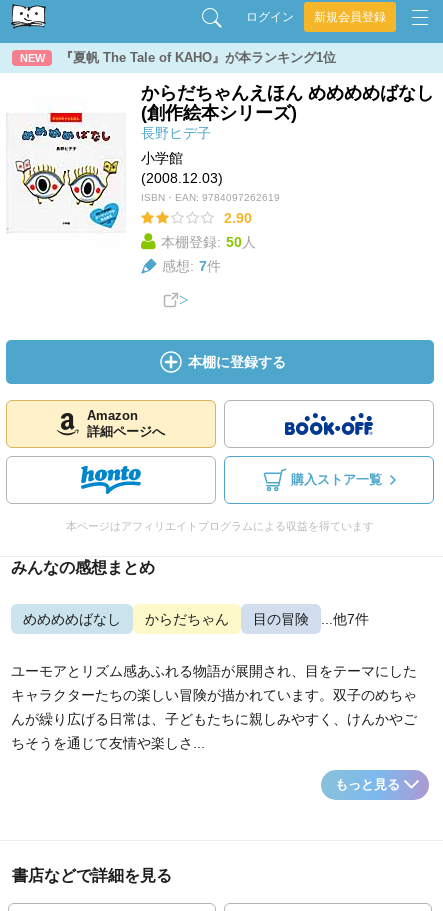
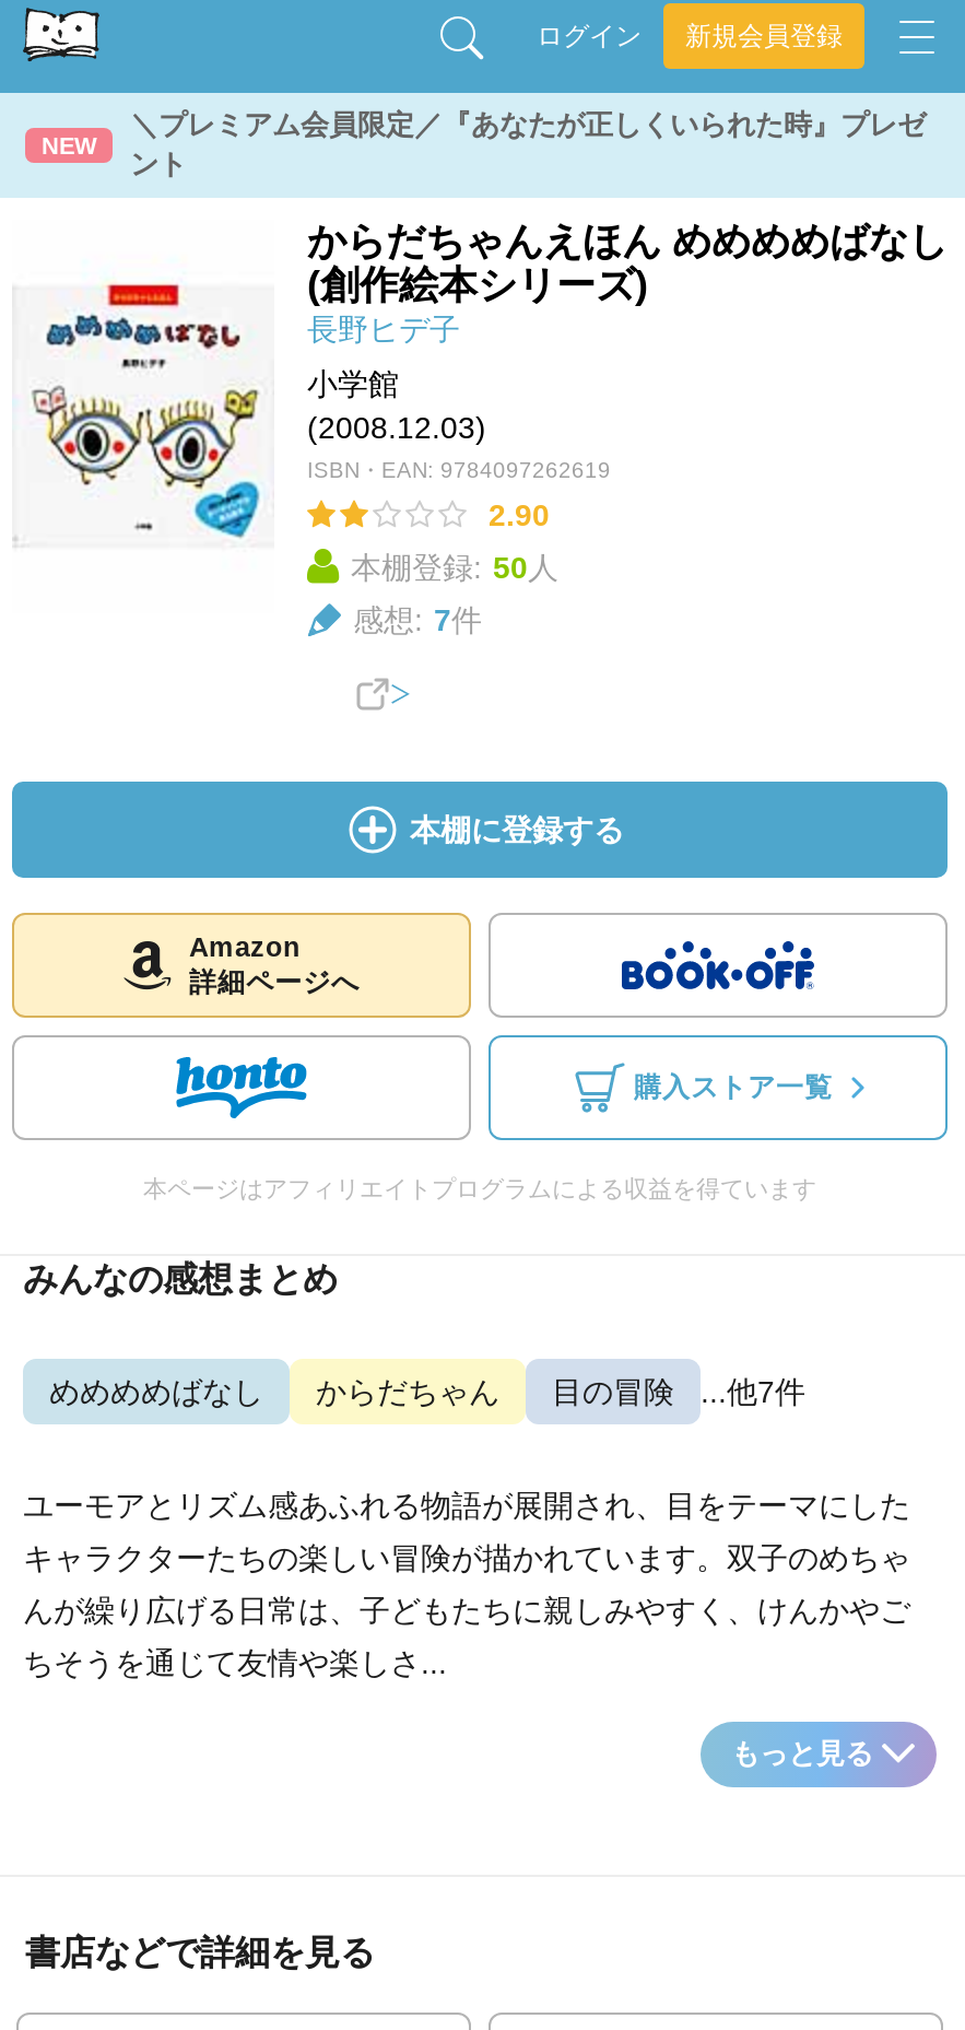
- 『夏帆 The Tale of KAHO』が本ランキング1位
+ ＼プレミアム会員限定／『あなたが正しくいられた時』プレゼ
+ ント
